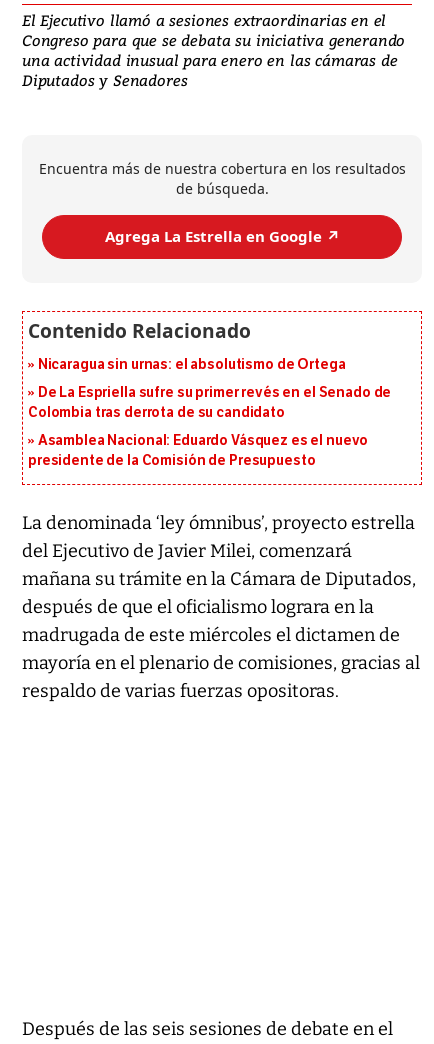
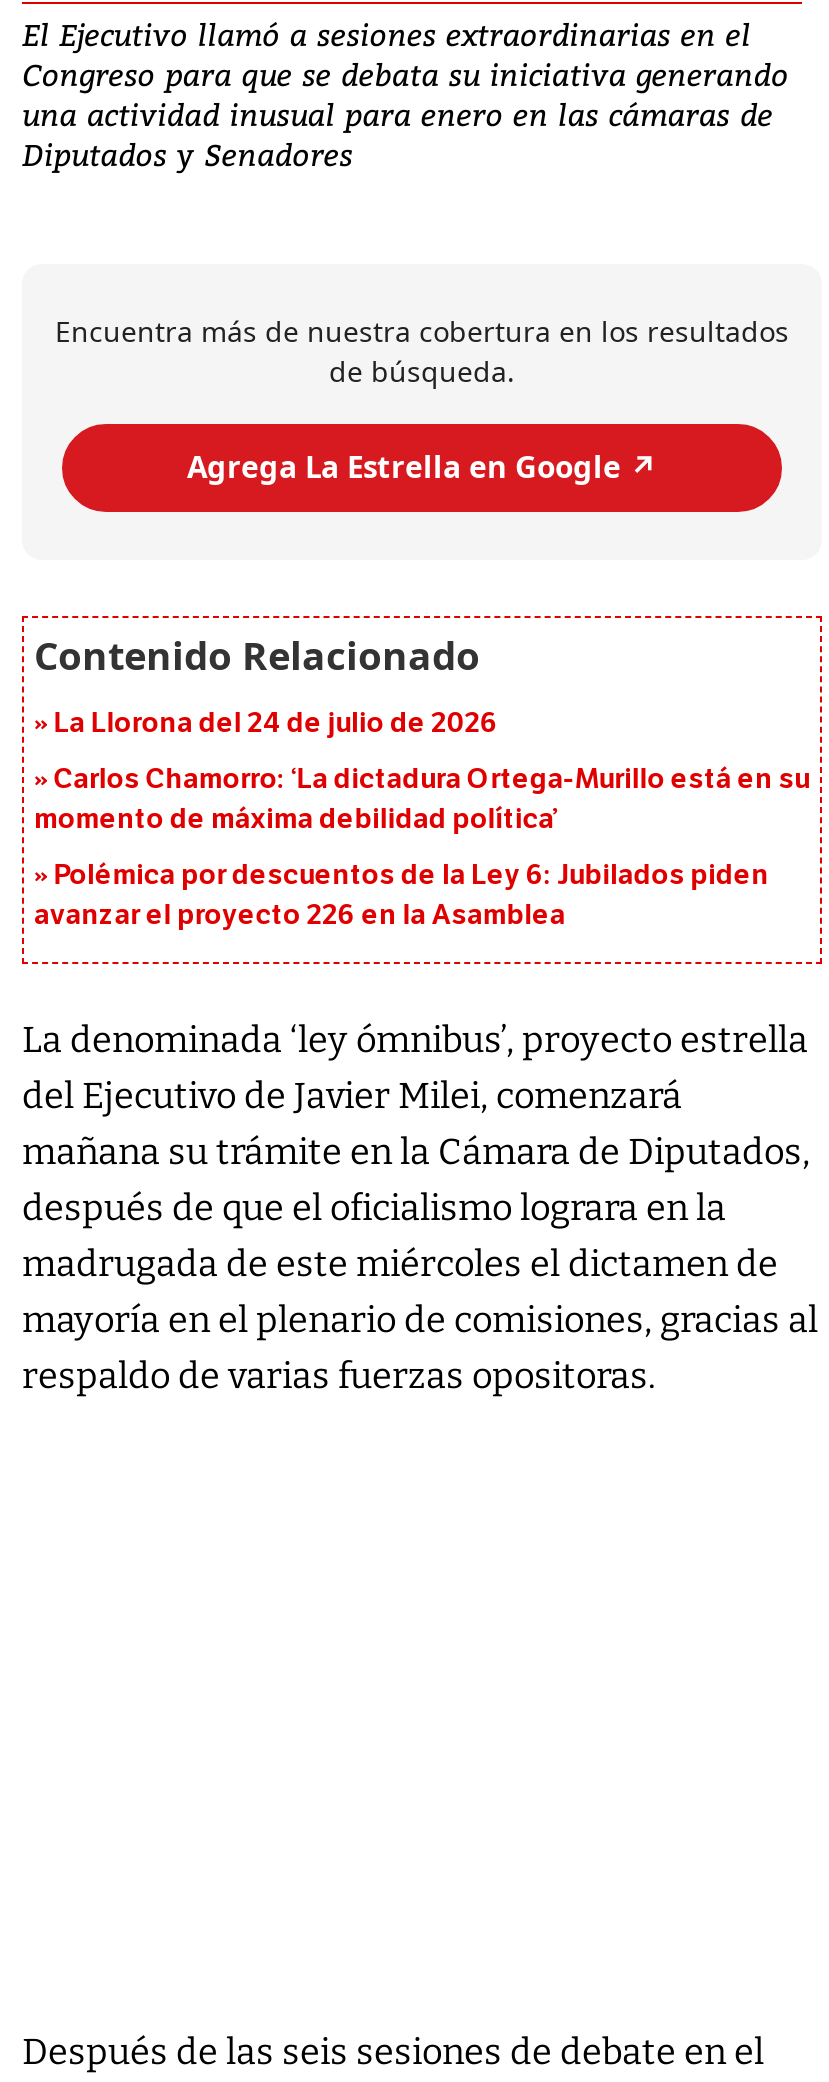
- Nicaragua sin urnas: el absolutismo de Ortega
+ La Llorona del 24 de julio de 2026

- De La Espriella sufre su primer revés en el Senado de
- Colombia tras derrota de su candidato
+ Carlos Chamorro: ‘La dictadura Ortega-Murillo está en su
+ momento de máxima debilidad política’

- Asamblea Nacional: Eduardo Vásquez es el nuevo
- presidente de la Comisión de Presupuesto
+ Polémica por descuentos de la Ley 6: Jubilados piden
+ avanzar el proyecto 226 en la Asamblea
